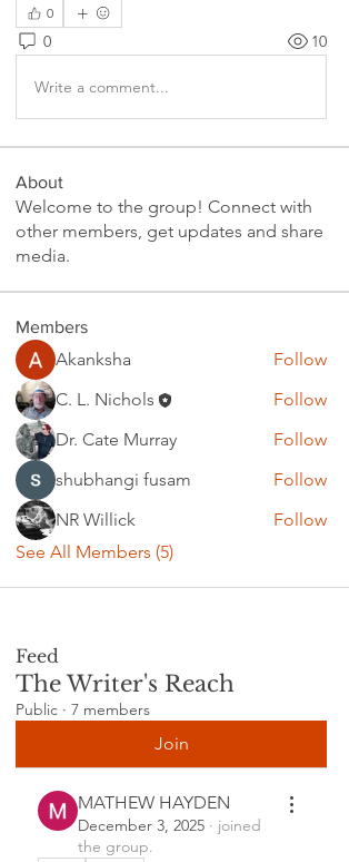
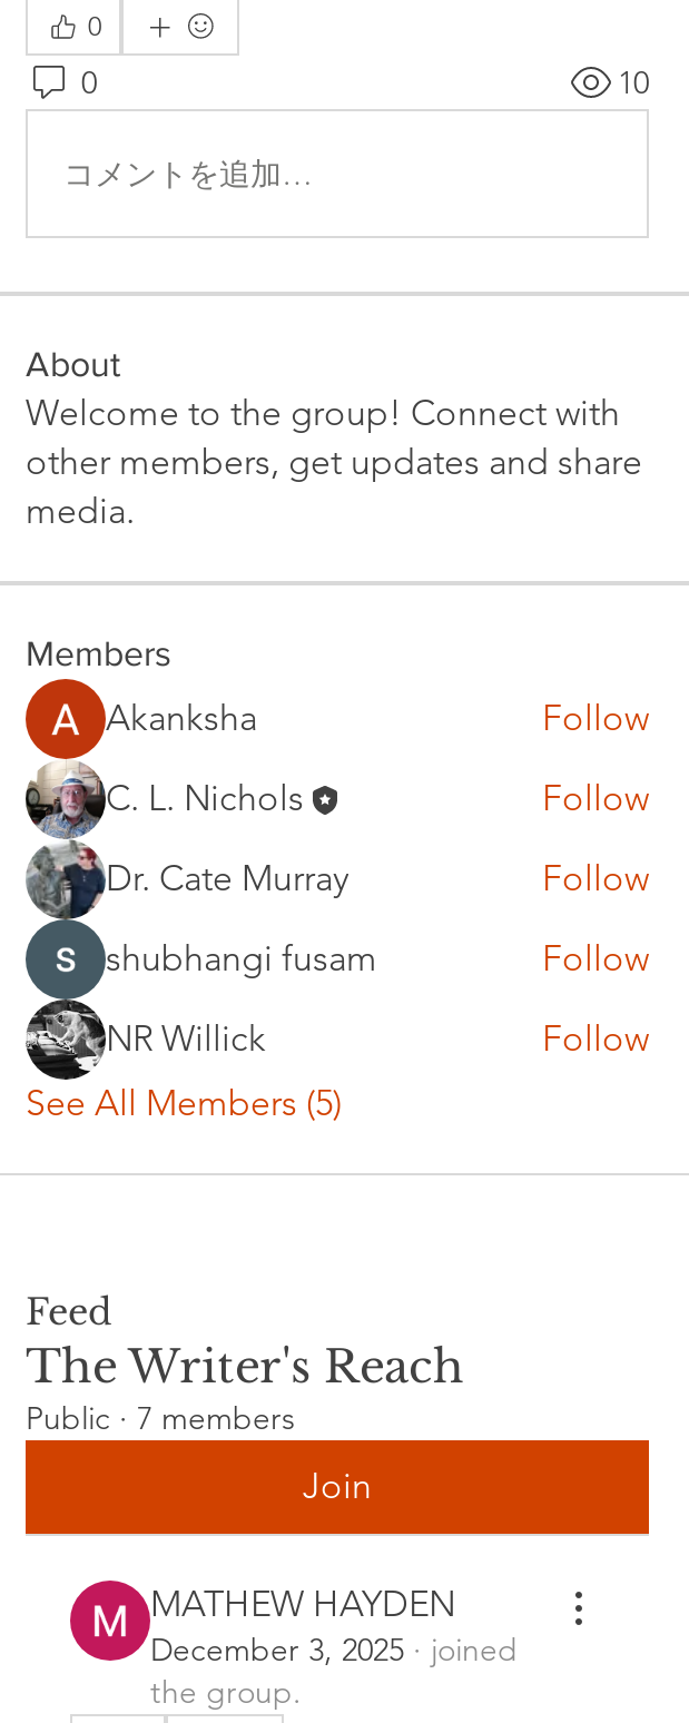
- Write a comment...
+ コメントを追加…
